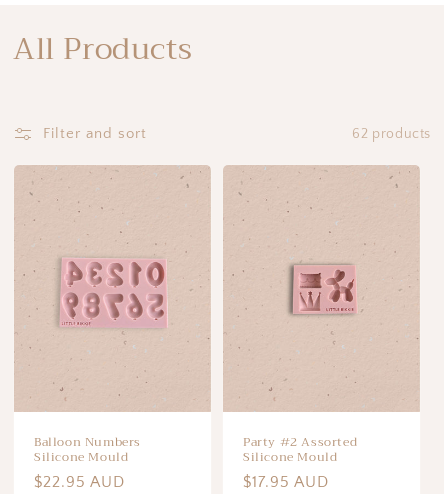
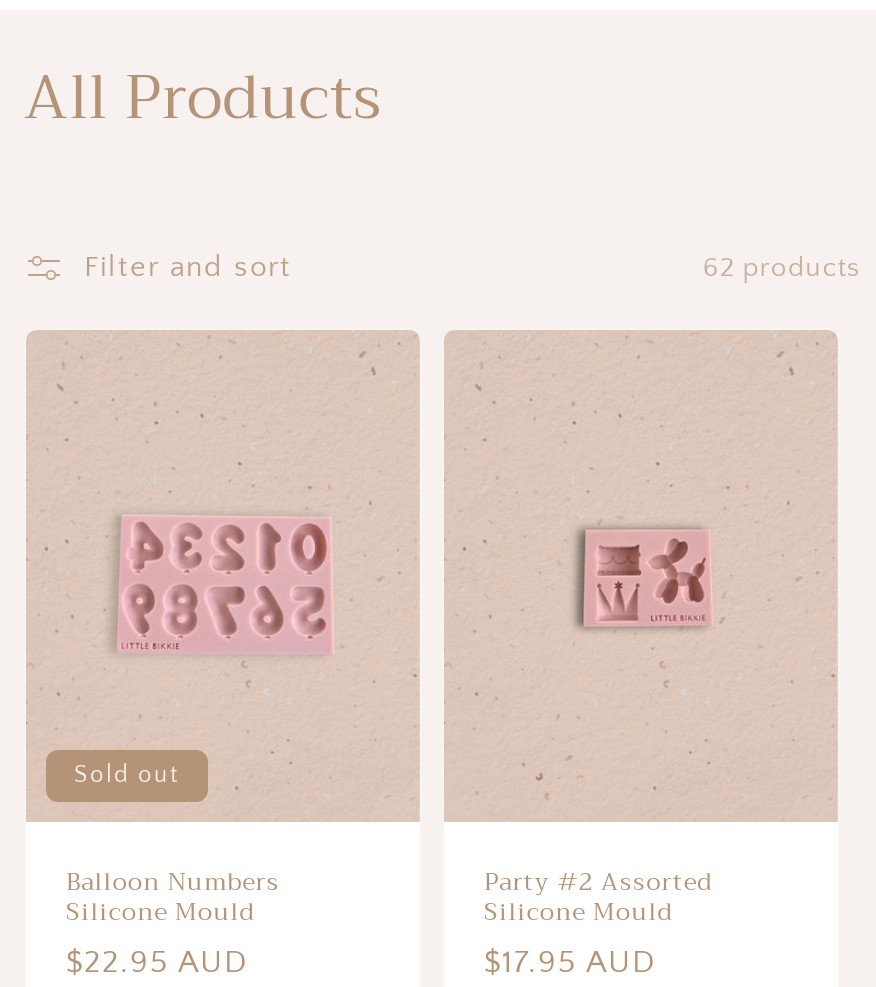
+ Sold out
